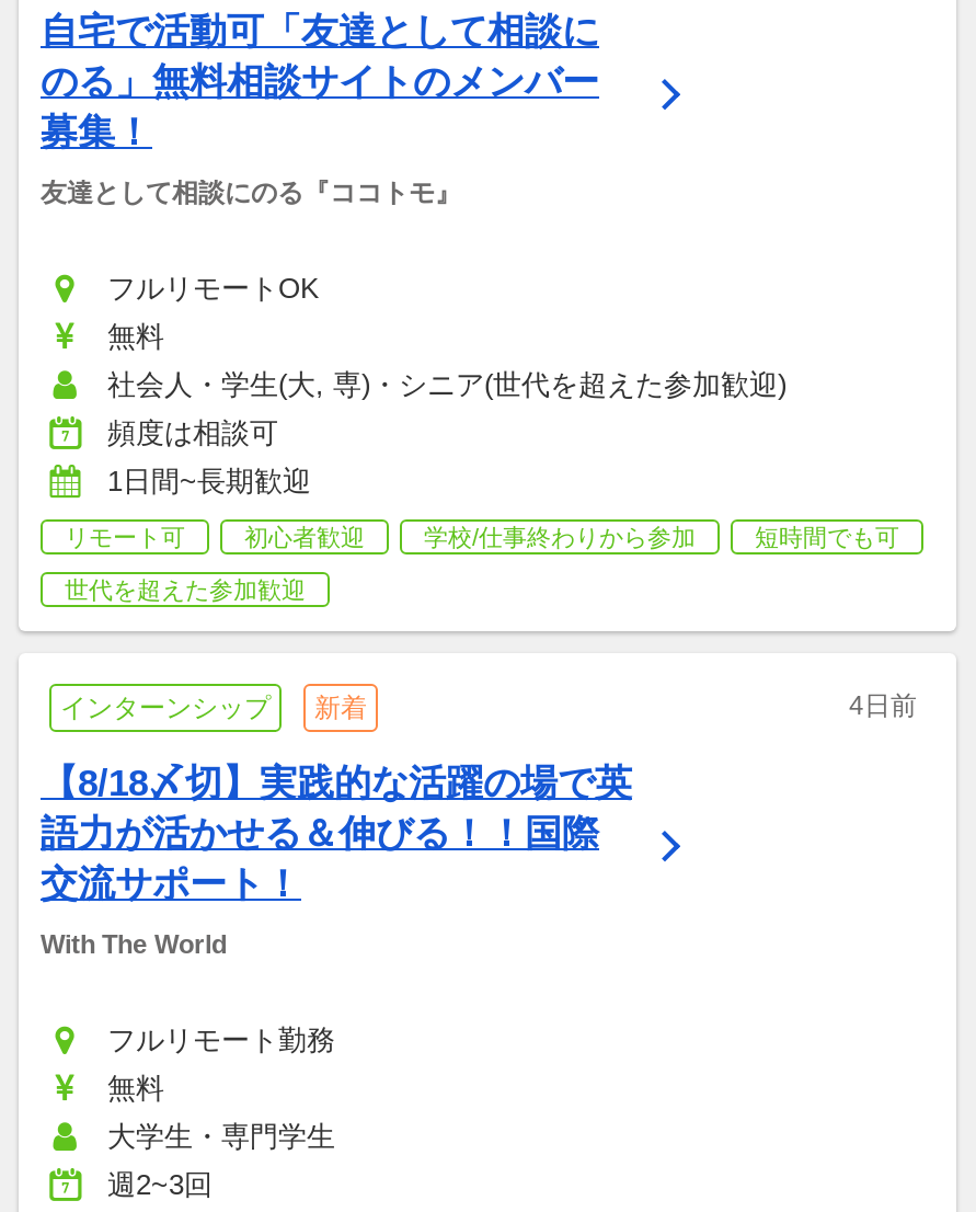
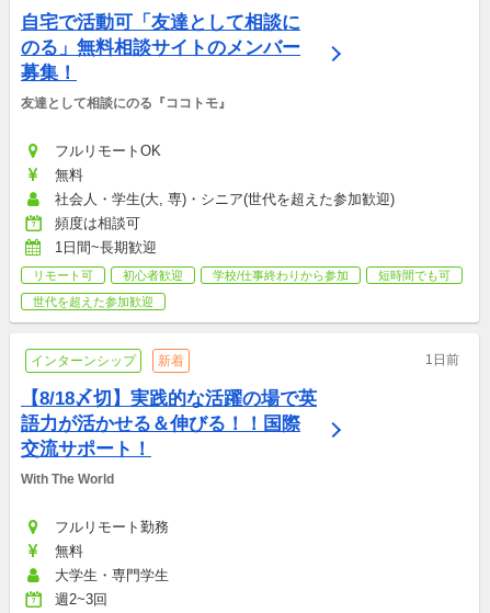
- 4日前
+ 1日前
